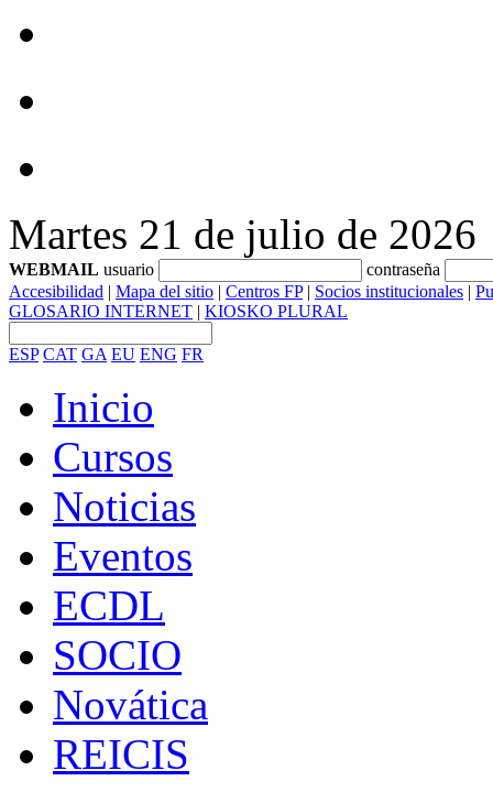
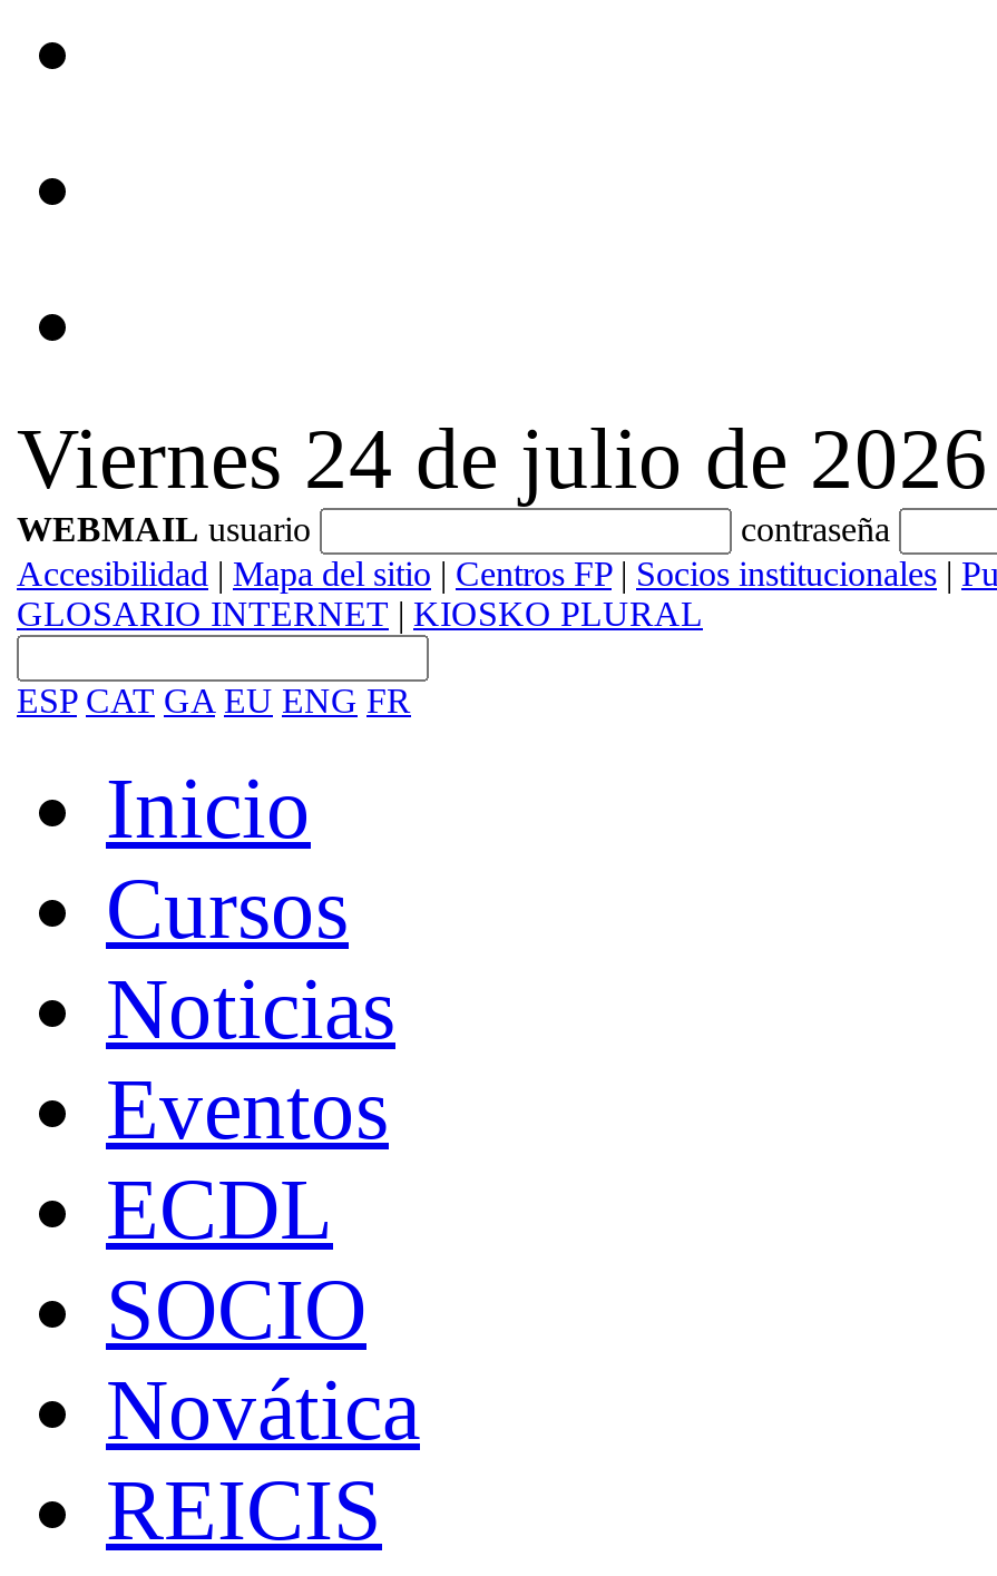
- Martes 21 de julio de 2026
+ Viernes 24 de julio de 2026
